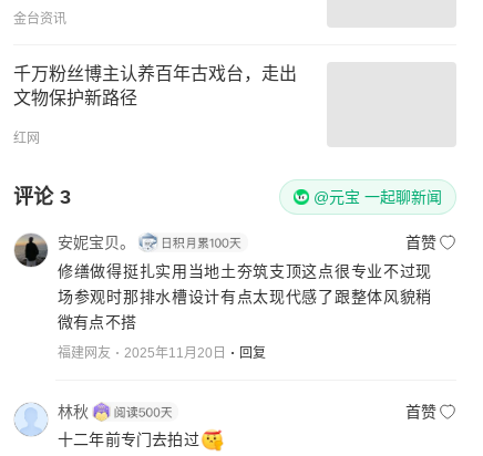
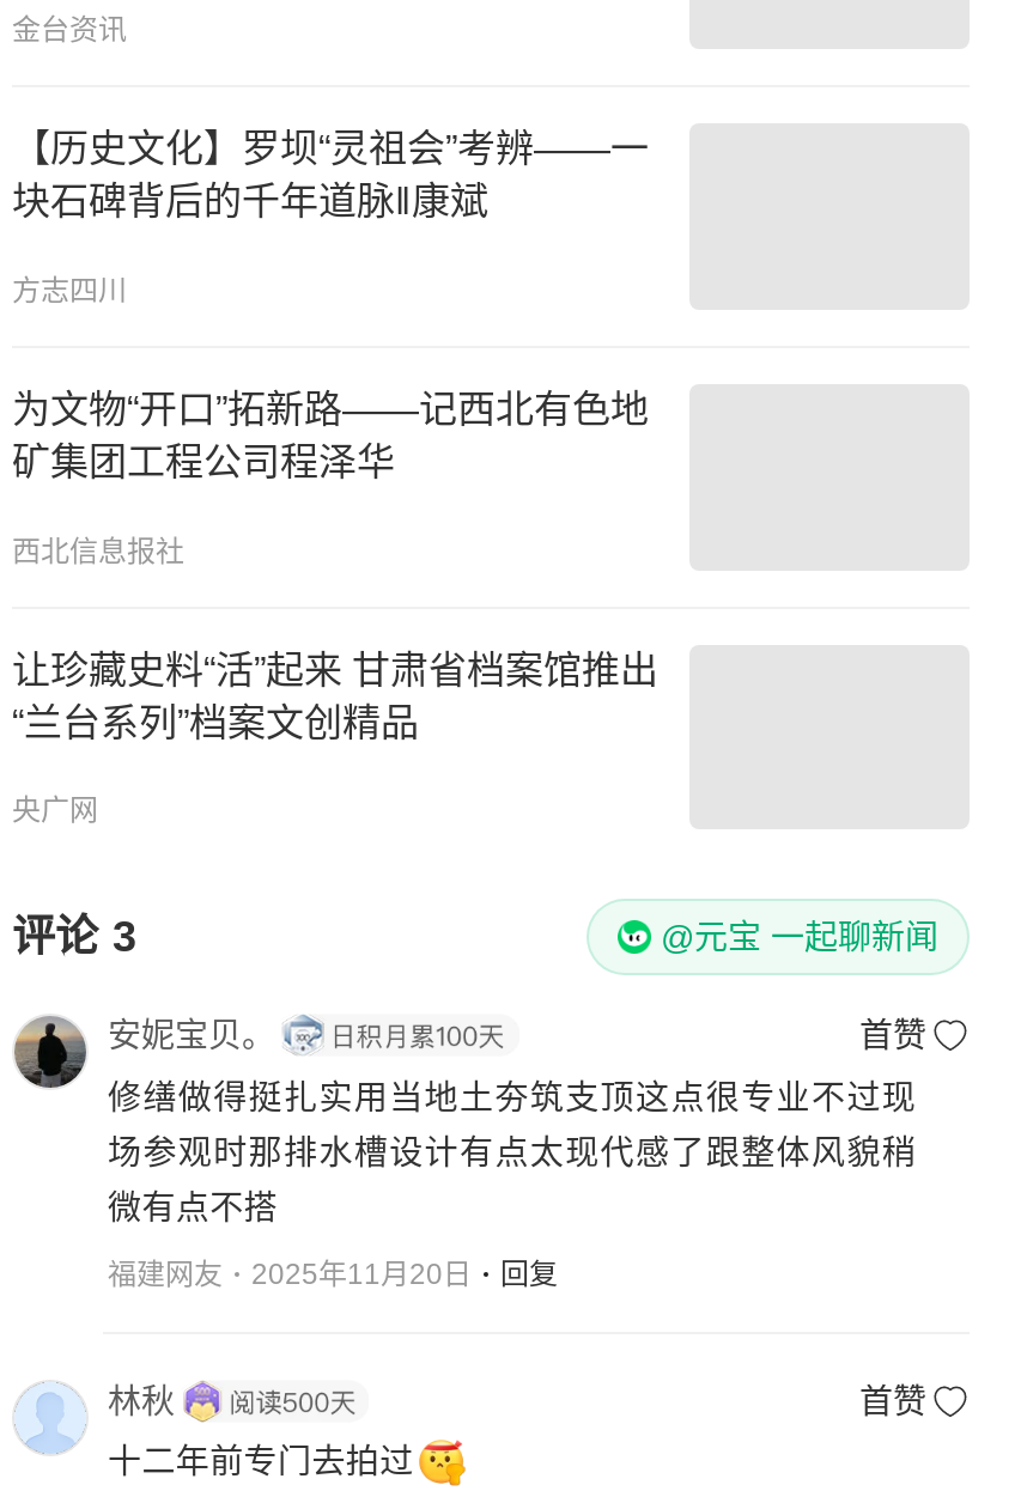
- 千万粉丝博主认养百年古戏台，走出
- 文物保护新路径
- 红网
+ 【历史文化】罗坝“灵祖会”考辨——一
+ 块石碑背后的千年道脉‖康斌
+ 方志四川
+ 为文物“开口”拓新路——记西北有色地
+ 矿集团工程公司程泽华
+ 西北信息报社
+ 让珍藏史料“活”起来 甘肃省档案馆推出
+ “兰台系列”档案文创精品
+ 央广网
